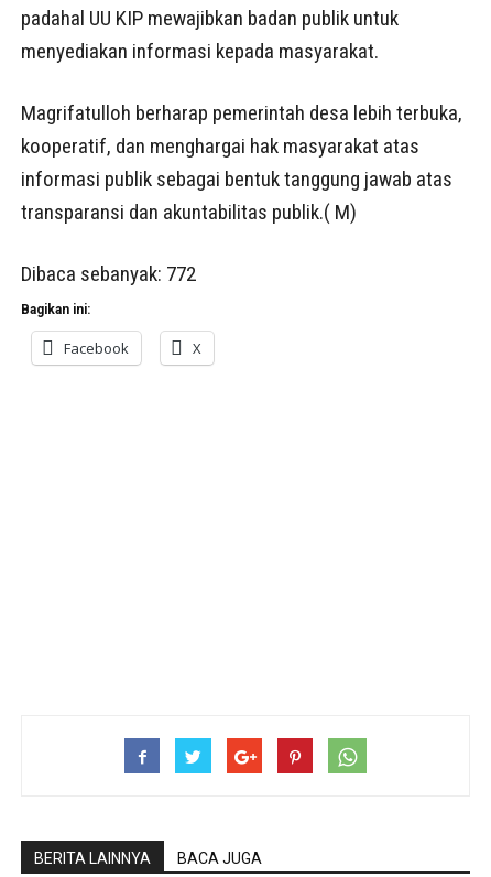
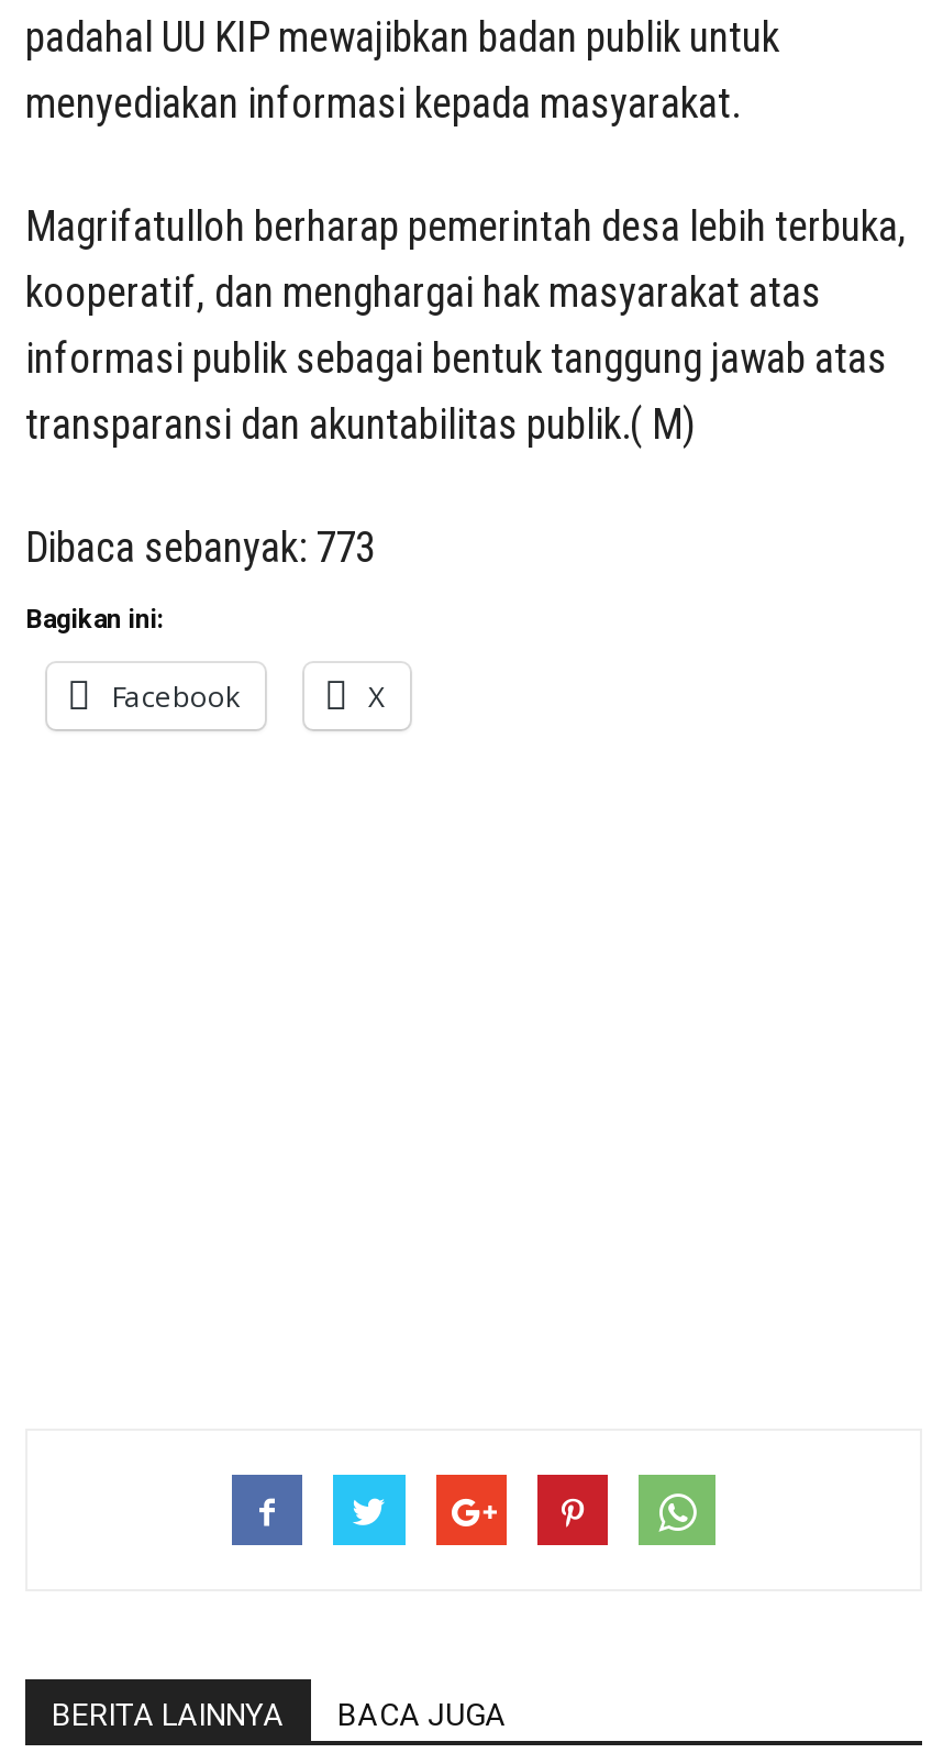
- Dibaca sebanyak: 772
+ Dibaca sebanyak: 773
